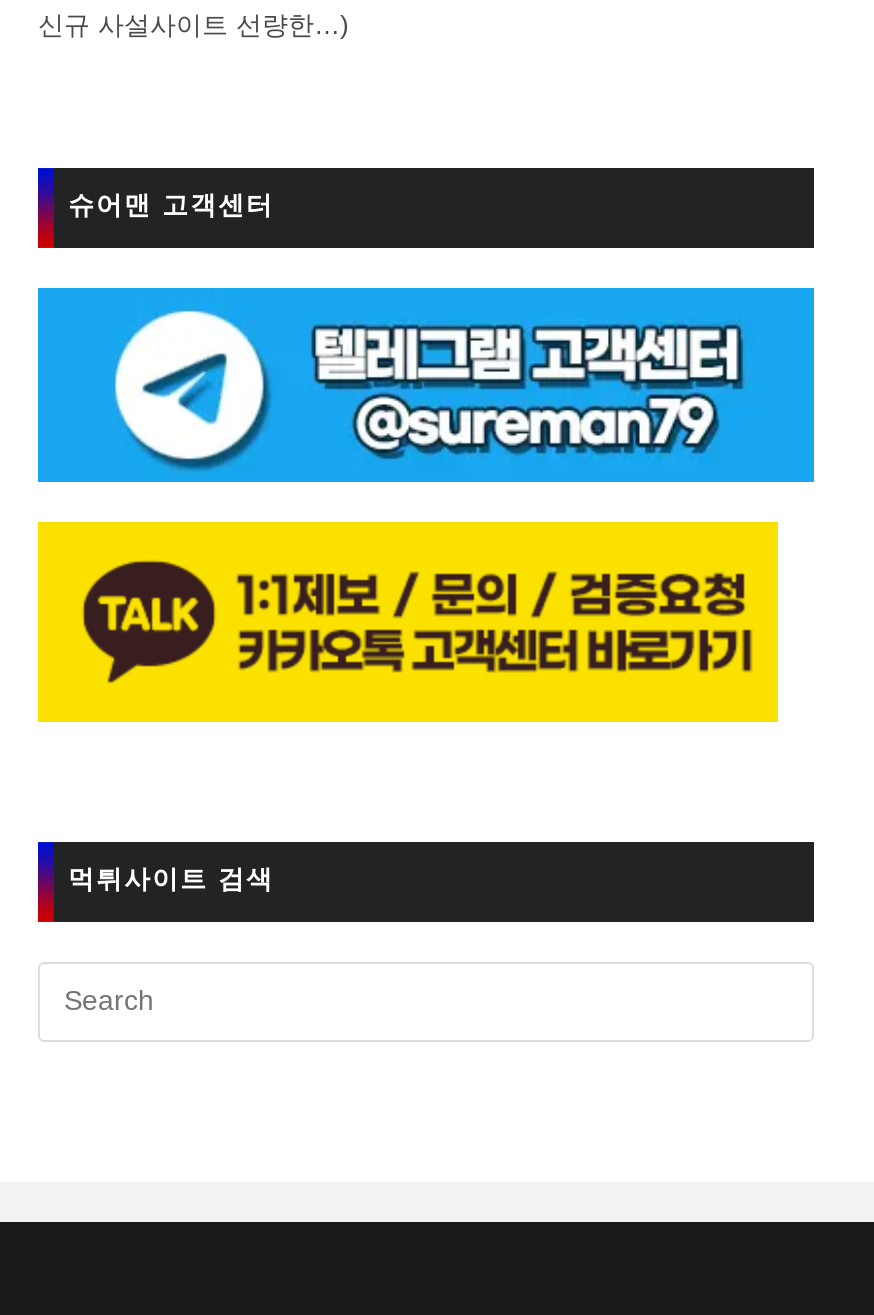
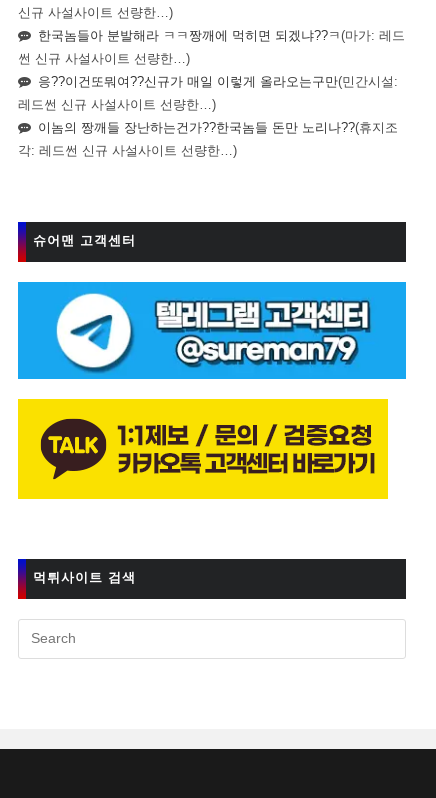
+ 한국놈들아 분발해라 ㅋㅋ짱깨에 먹히면 되겠냐??ㅋ (마가: 레드
+ 썬 신규 사설사이트 선량한…)
+ 응??이건또뭐여??신규가 매일 이렇게 올라오는구만 (민간시설:
+ 레드썬 신규 사설사이트 선량한…)
+ 이놈의 짱깨들 장난하는건가??한국놈들 돈만 노리나??(휴지조
+ 각: 레드썬 신규 사설사이트 선량한…)
